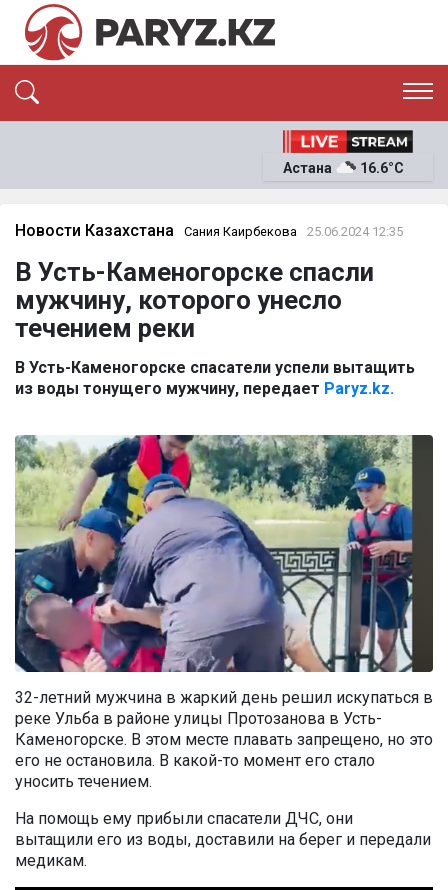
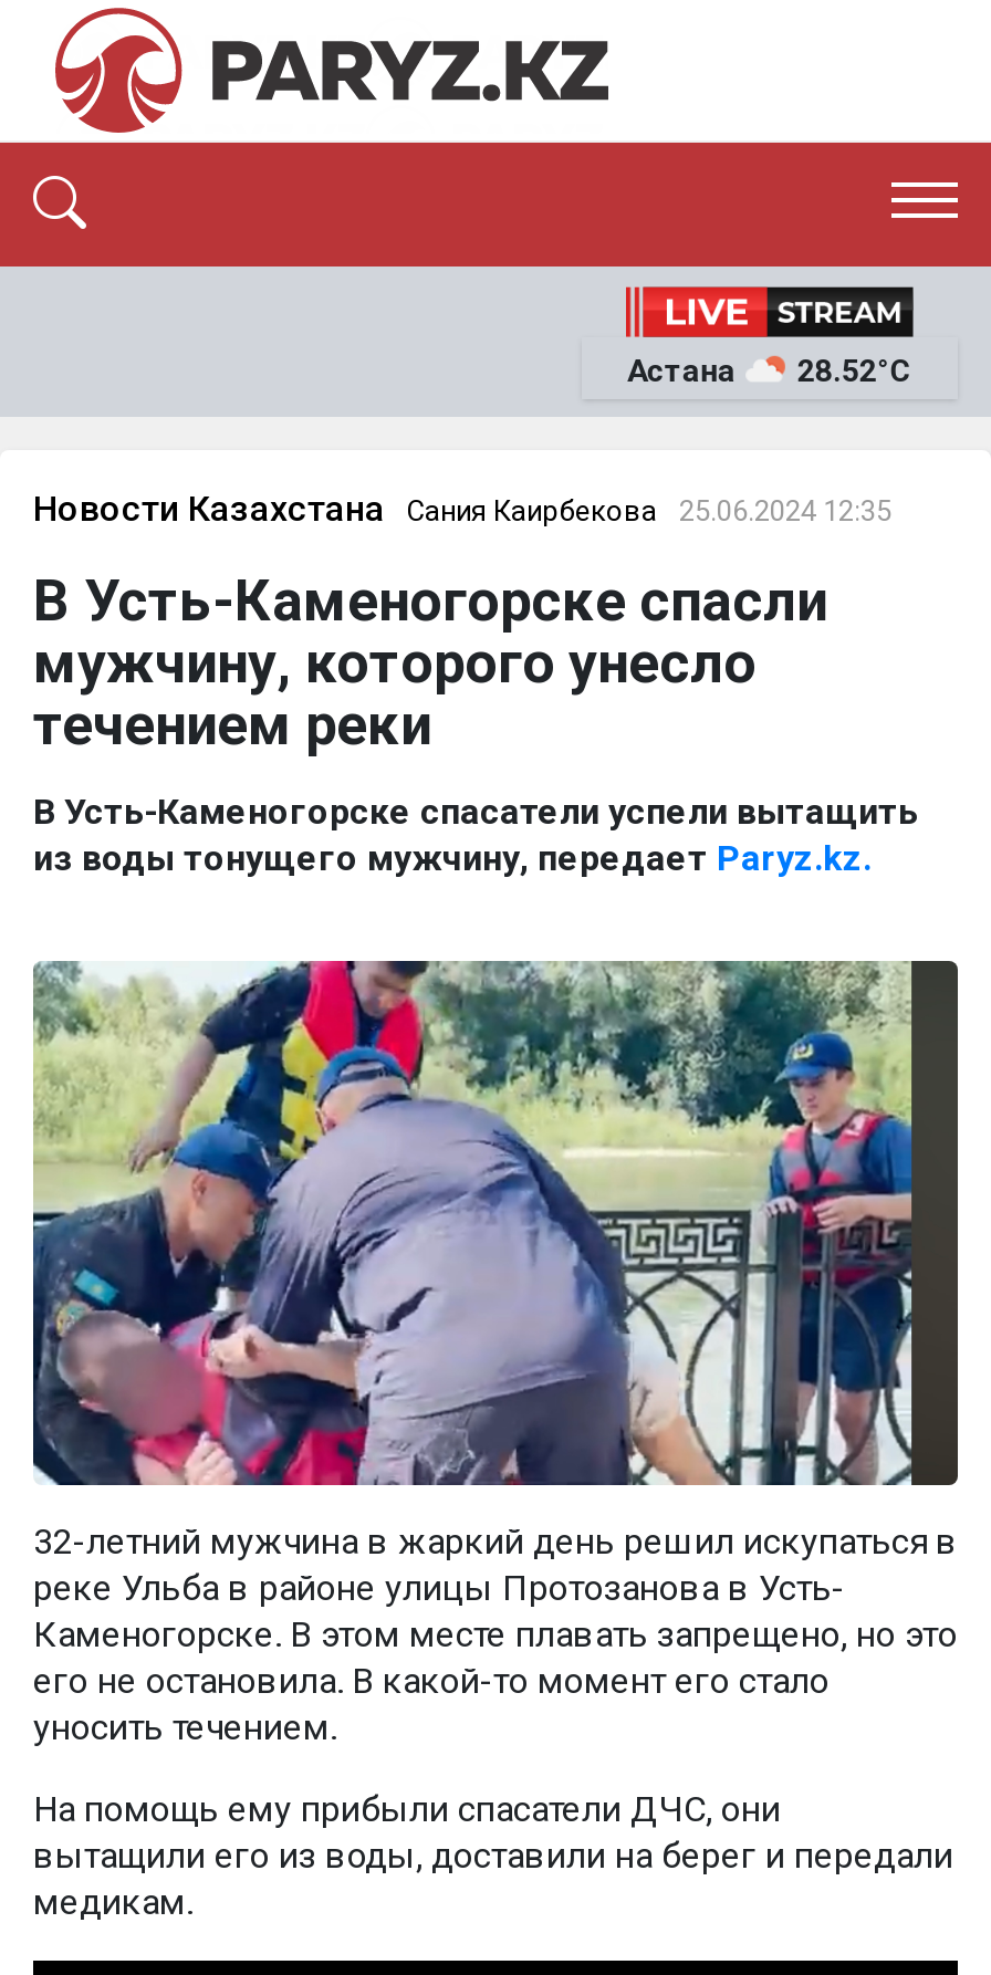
- 16.6°C
+ 28.52°C
